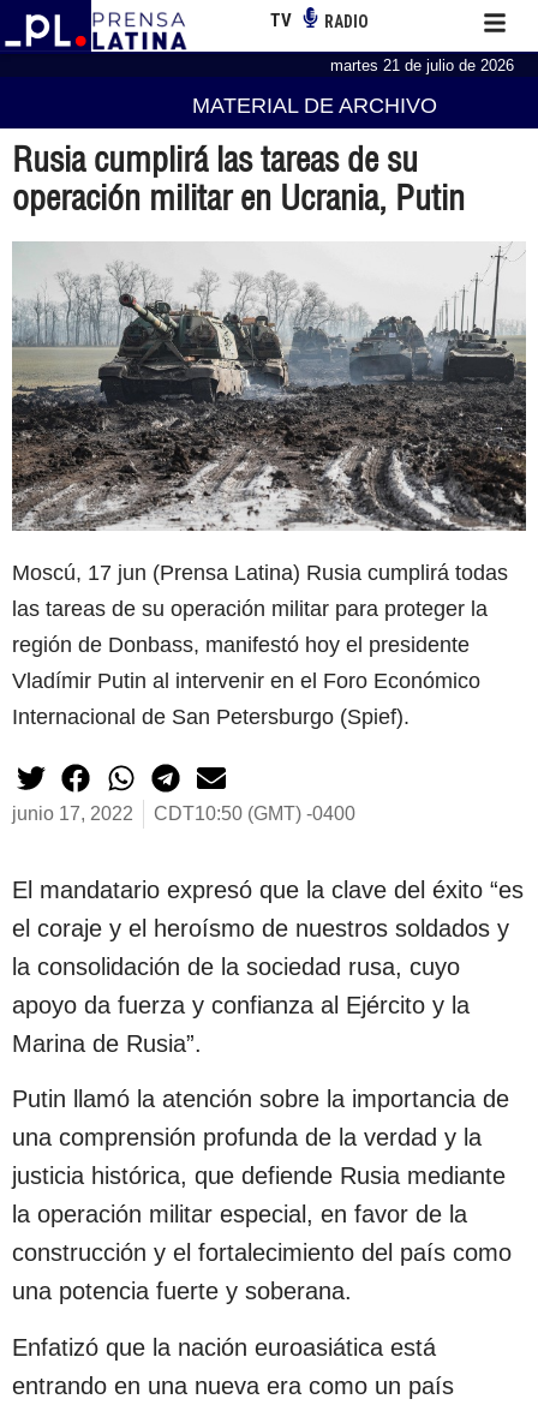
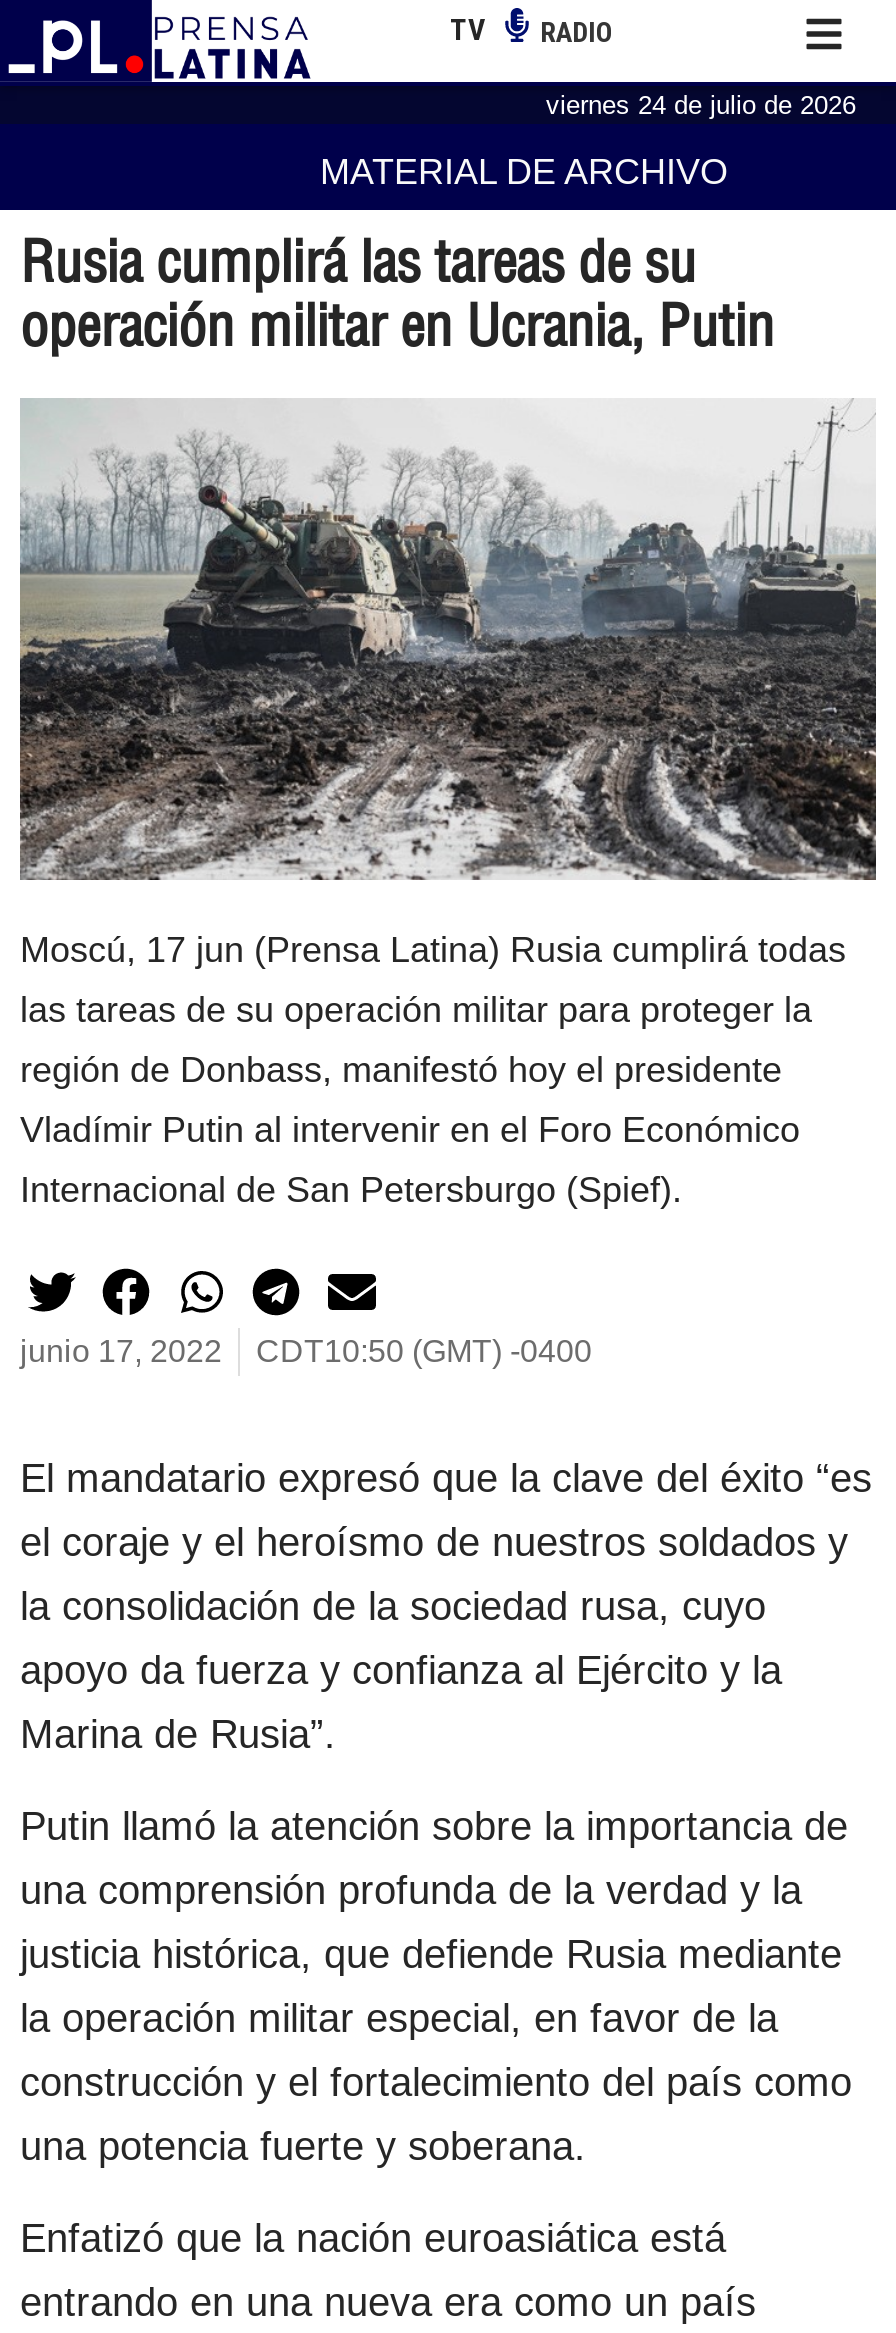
- martes 21 de julio de 2026
+ viernes 24 de julio de 2026
